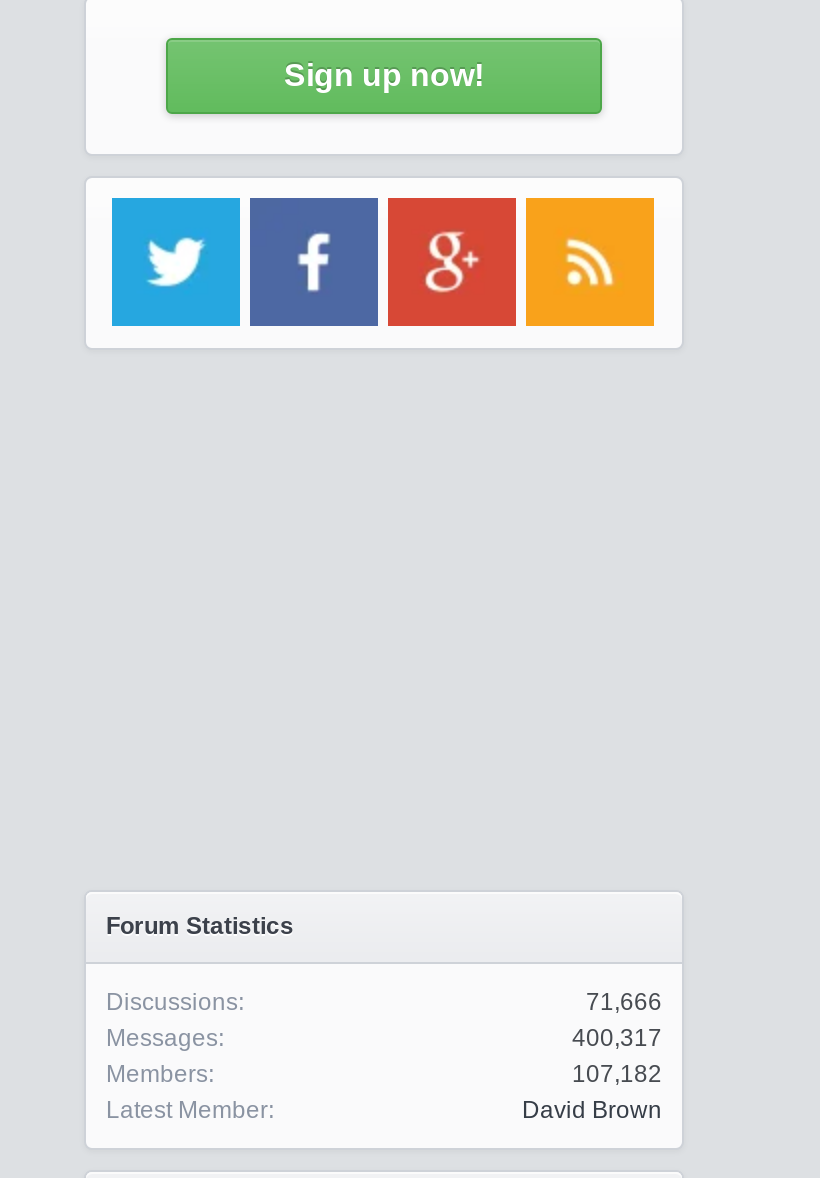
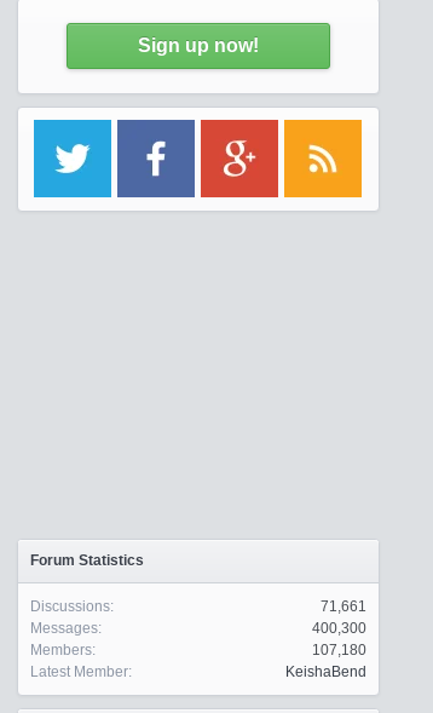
- 71,666
+ 71,661

- 400,317
+ 400,300

- 107,182
+ 107,180

- David Brown
+ KeishaBend
